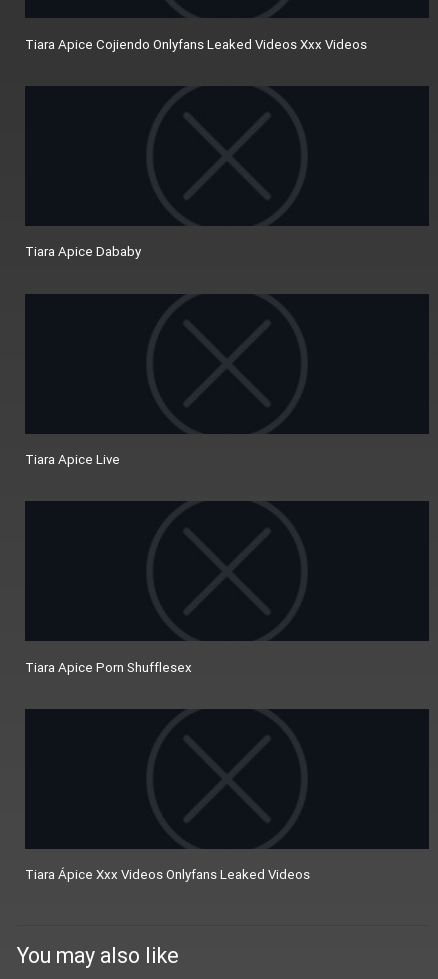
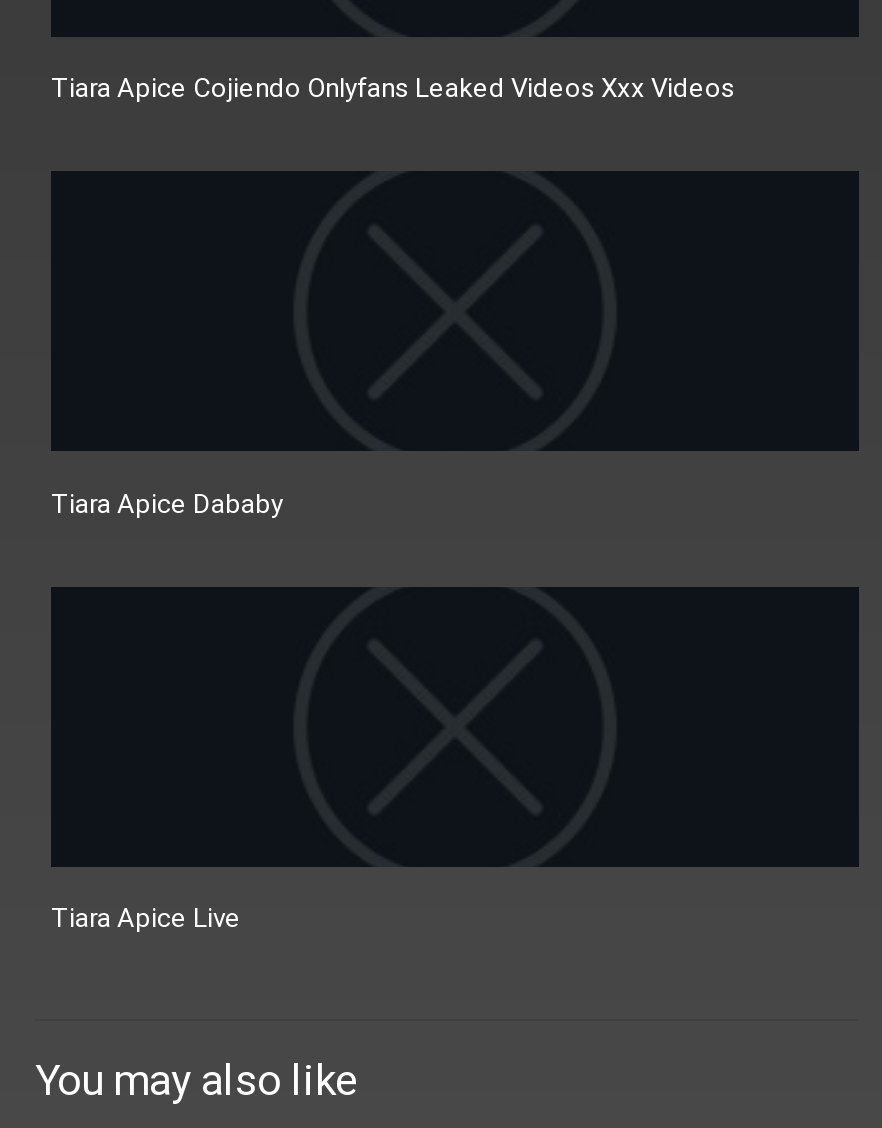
- Tiara Apice Porn Shufflesex

- Tiara Ápice Xxx Videos Onlyfans Leaked Videos
